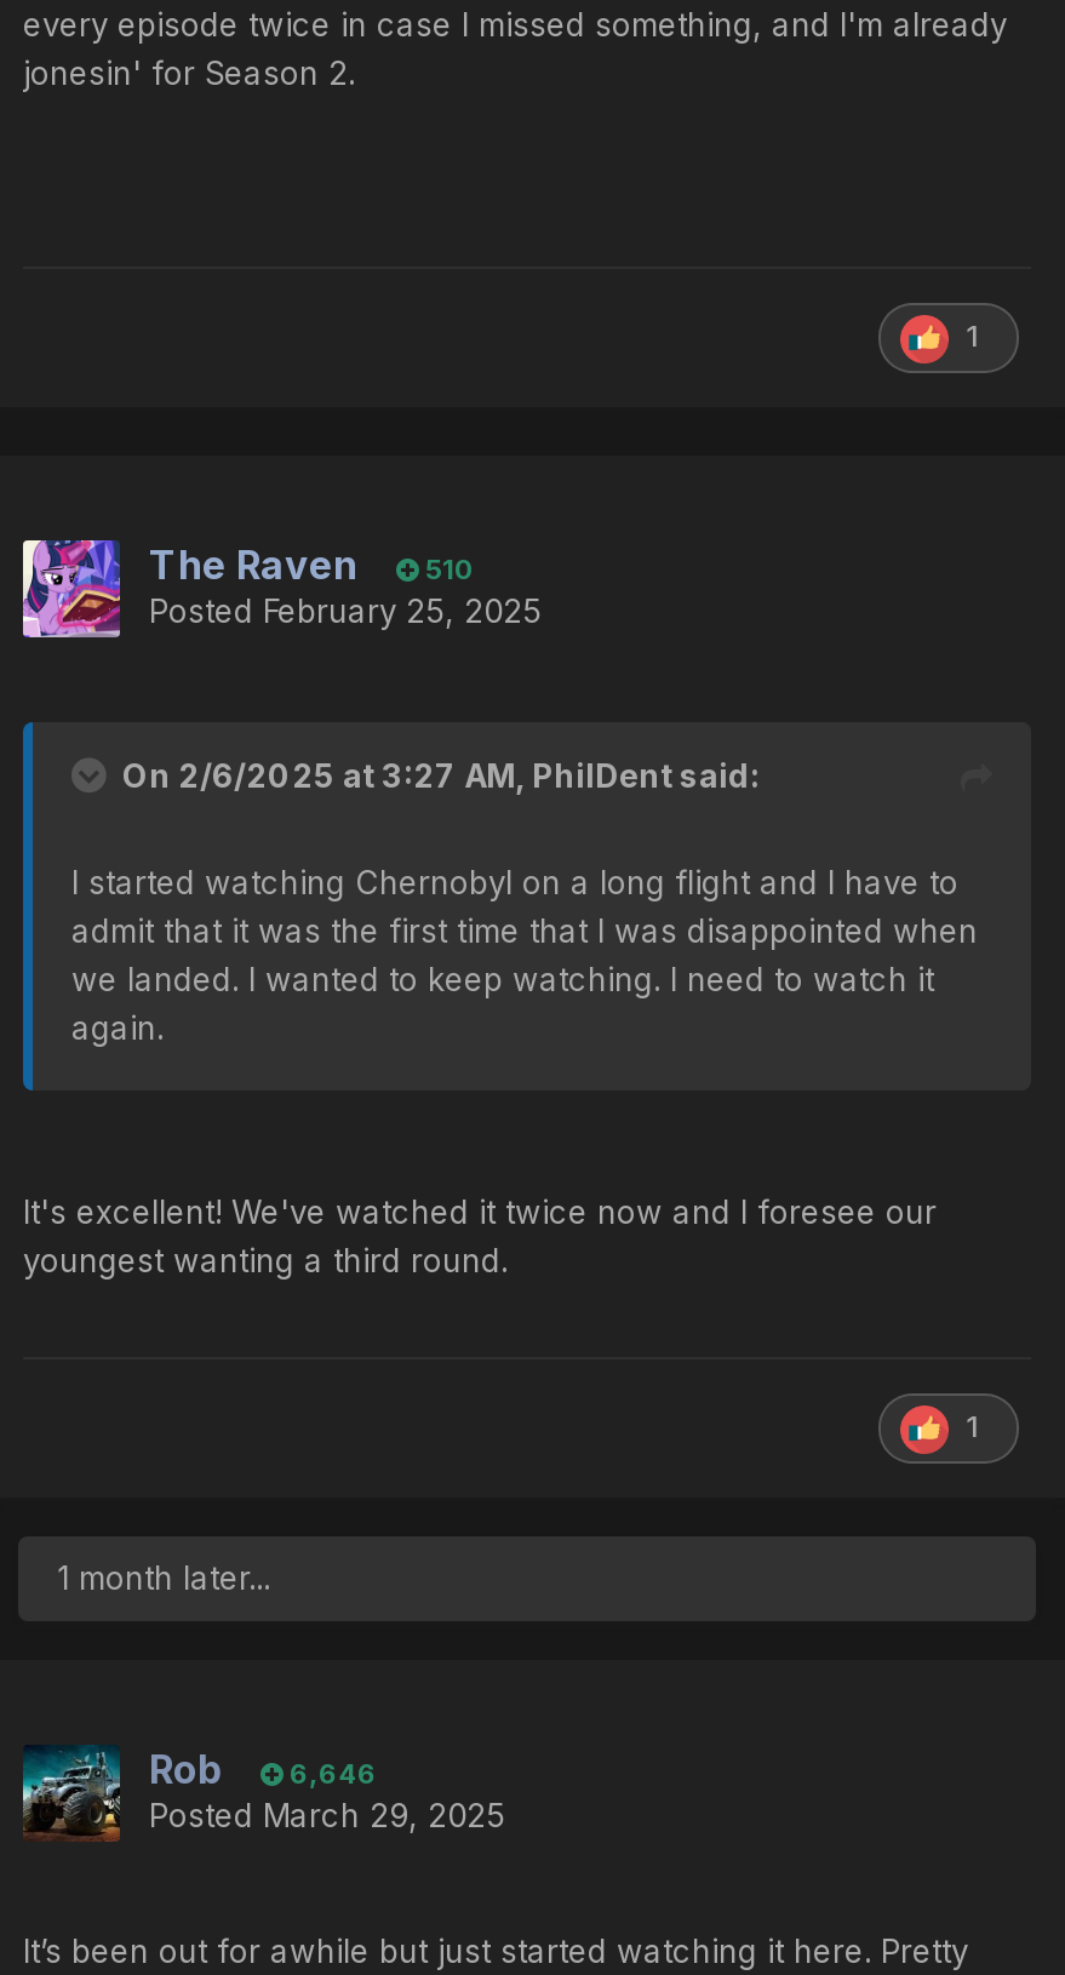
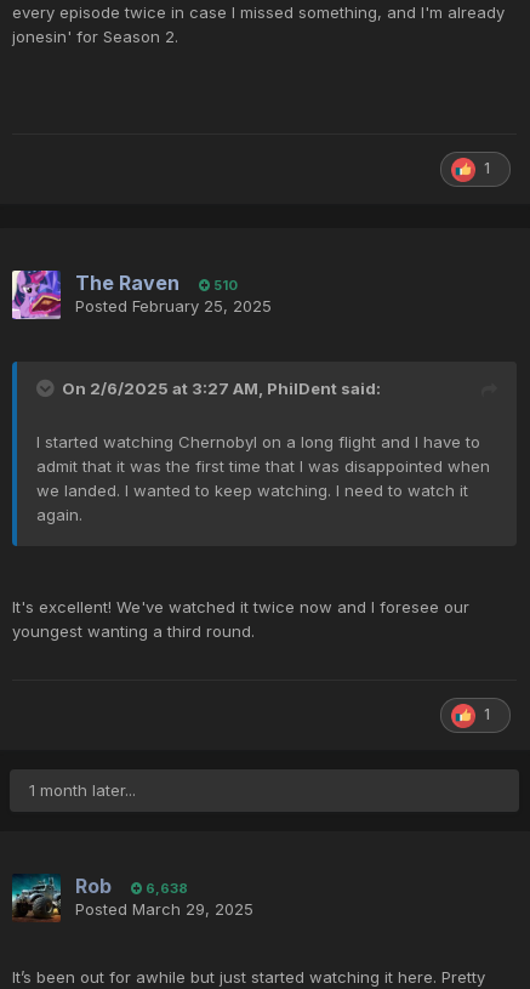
- Rob 6,646
+ Rob 6,638
